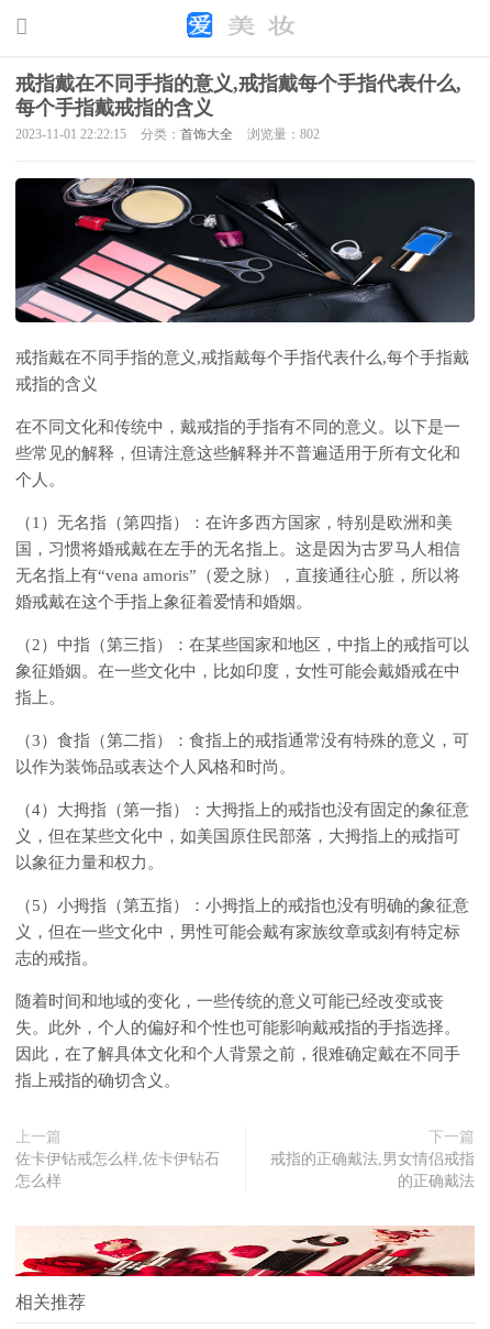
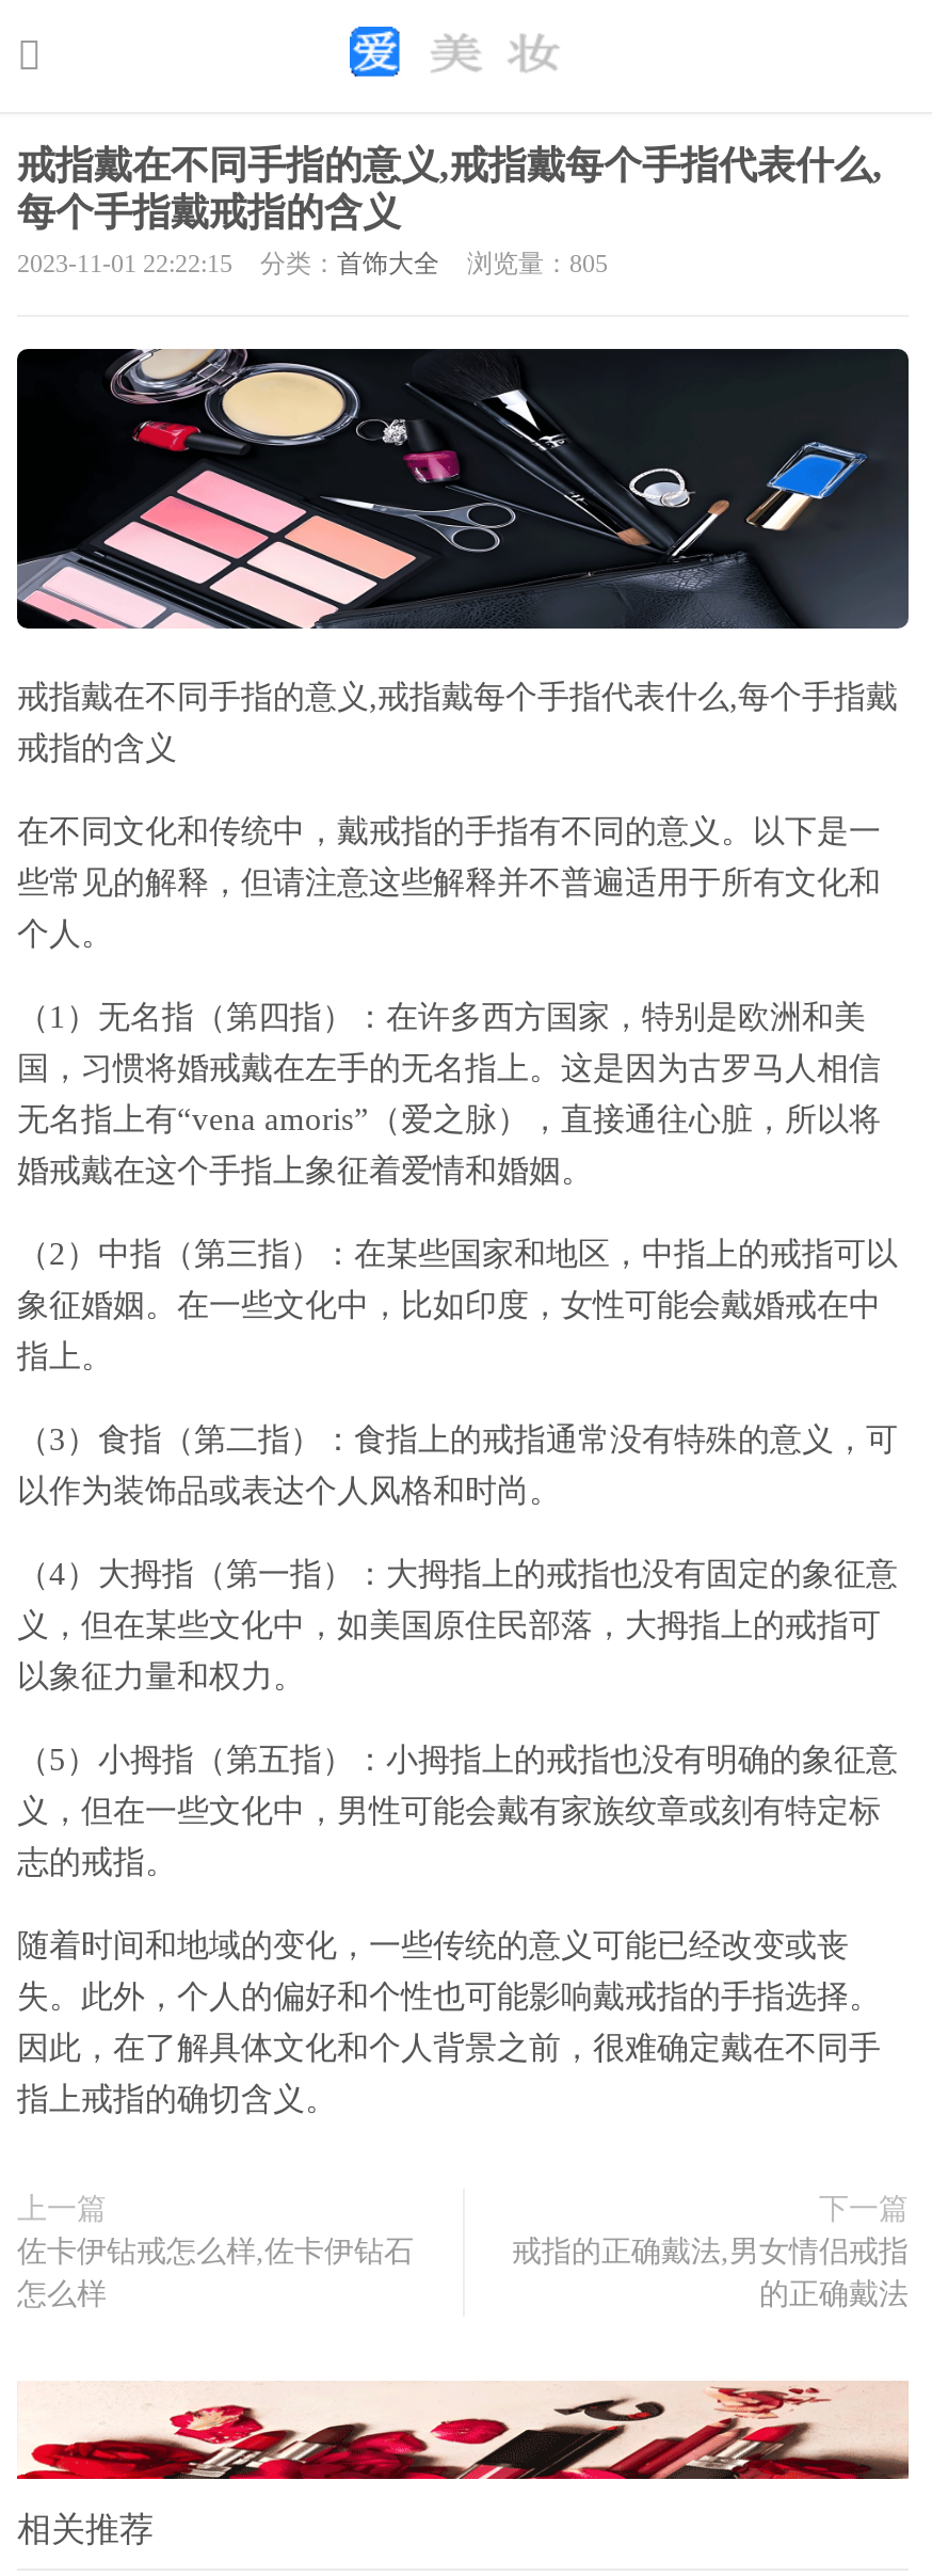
- 2023-11-01 22:22:15 分类：首饰大全 浏览量：802
+ 2023-11-01 22:22:15 分类：首饰大全 浏览量：805
